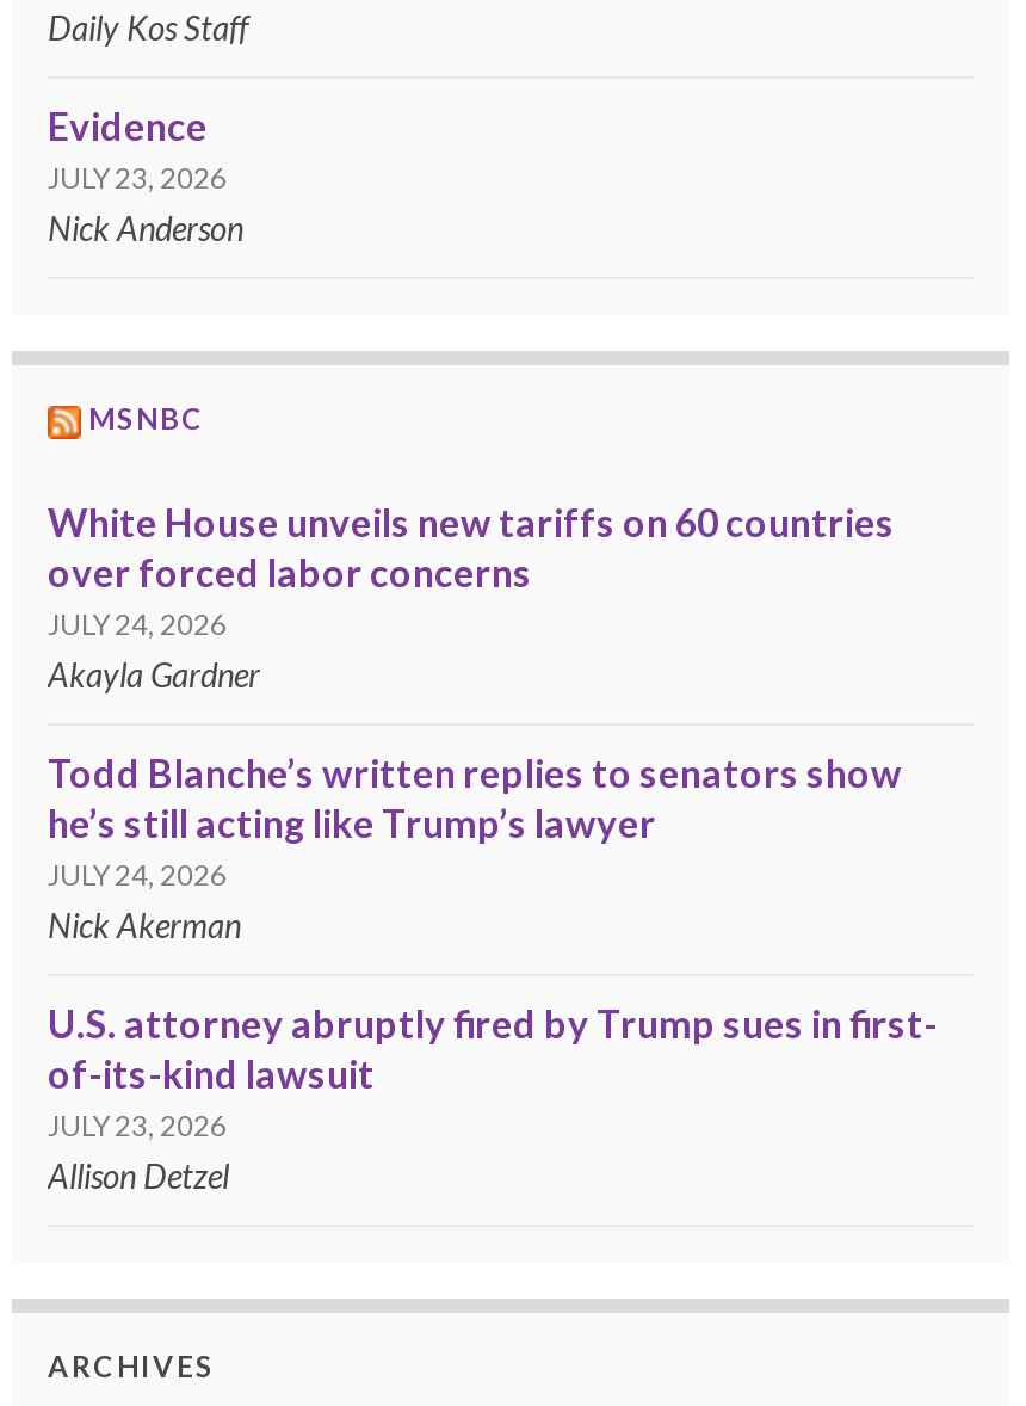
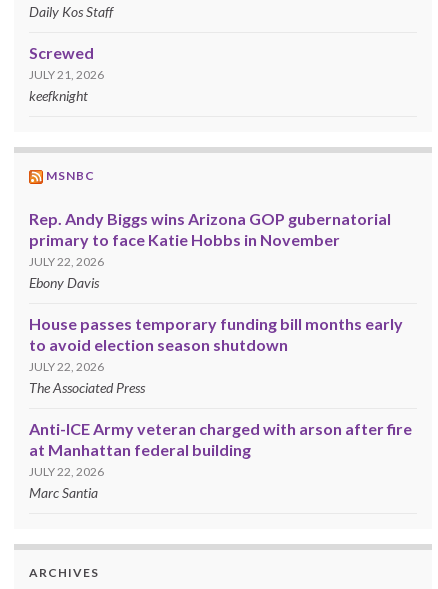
- Evidence
- JULY 23, 2026
- Nick Anderson
+ Screwed
+ JULY 21, 2026
+ keefknight

- White House unveils new tariffs on 60 countries
- over forced labor concerns
- JULY 24, 2026
- Akayla Gardner
+ Rep. Andy Biggs wins Arizona GOP gubernatorial
+ primary to face Katie Hobbs in November
+ JULY 22, 2026
+ Ebony Davis

- Todd Blanche’s written replies to senators show
- he’s still acting like Trump’s lawyer
- JULY 24, 2026
- Nick Akerman
+ House passes temporary funding bill months early
+ to avoid election season shutdown
+ JULY 22, 2026
+ The Associated Press

- U.S. attorney abruptly fired by Trump sues in first-
- of-its-kind lawsuit
- JULY 23, 2026
- Allison Detzel
+ Anti-ICE Army veteran charged with arson after fire
+ at Manhattan federal building
+ JULY 22, 2026
+ Marc Santia
